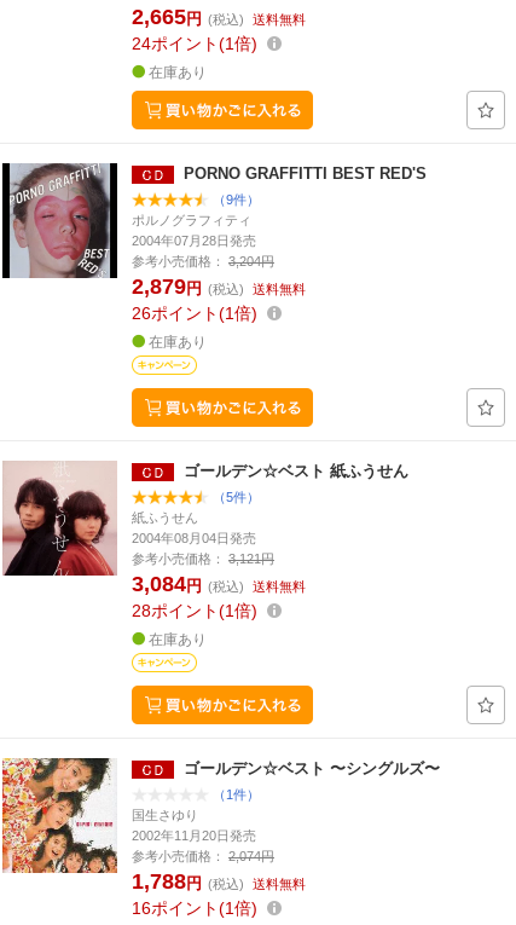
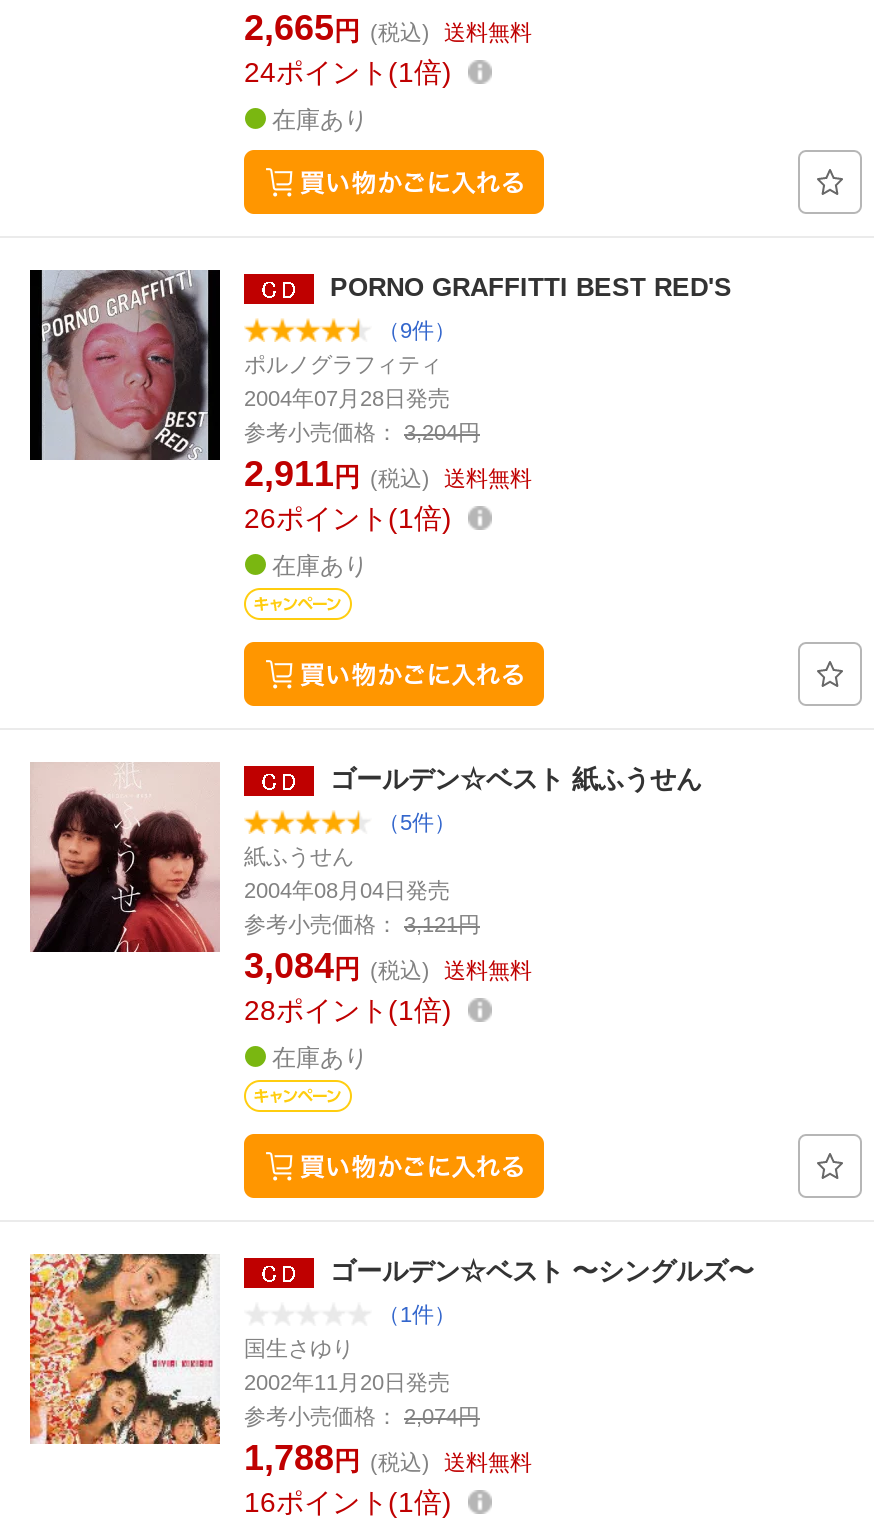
- 2,879円 (税込) 送料無料
+ 2,911円 (税込) 送料無料
